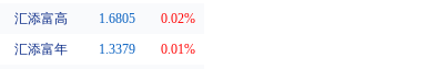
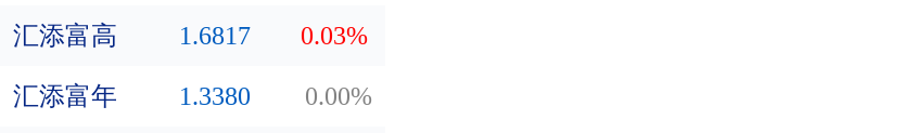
- 1.6805
+ 1.6817

- 0.02%
+ 0.03%

- 1.3379
+ 1.3380

- 0.01%
+ 0.00%
